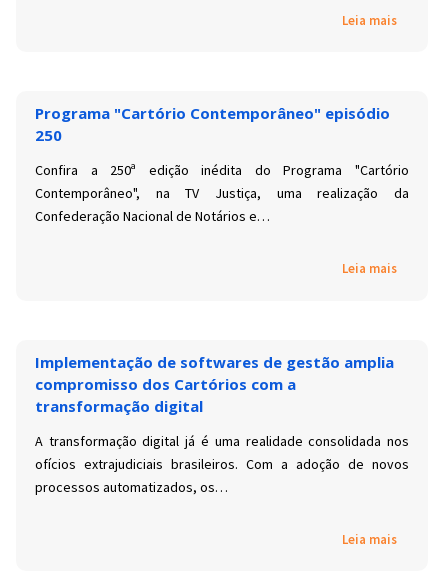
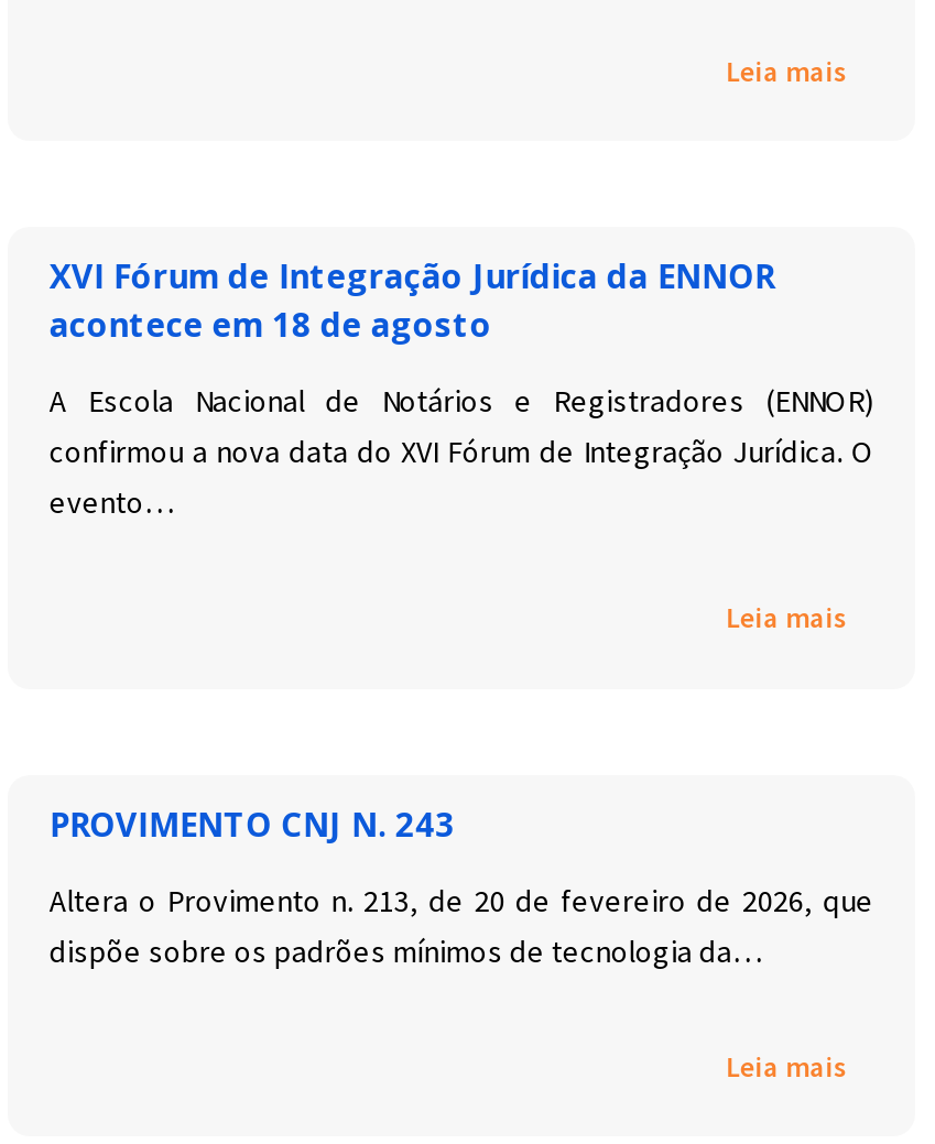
- Programa "Cartório Contemporâneo" episódio
- 250
+ XVI Fórum de Integração Jurídica da ENNOR
+ acontece em 18 de agosto

- Confira a 250ª edição inédita do Programa "Cartório
- Contemporâneo", na TV Justiça, uma realização da
- Confederação Nacional de Notários e…
+ A Escola Nacional de Notários e Registradores (ENNOR)
+ confirmou a nova data do XVI Fórum de Integração Jurídica. O
+ evento…

- Implementação de softwares de gestão amplia
- compromisso dos Cartórios com a
- transformação digital
+ PROVIMENTO CNJ N. 243

- A transformação digital já é uma realidade consolidada nos
- ofícios extrajudiciais brasileiros. Com a adoção de novos
- processos automatizados, os…
+ Altera o Provimento n. 213, de 20 de fevereiro de 2026, que
+ dispõe sobre os padrões mínimos de tecnologia da…
